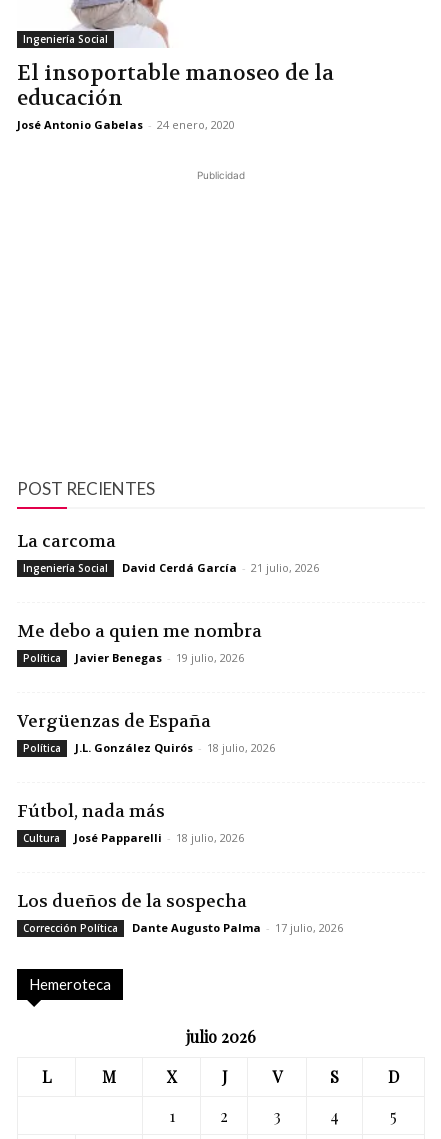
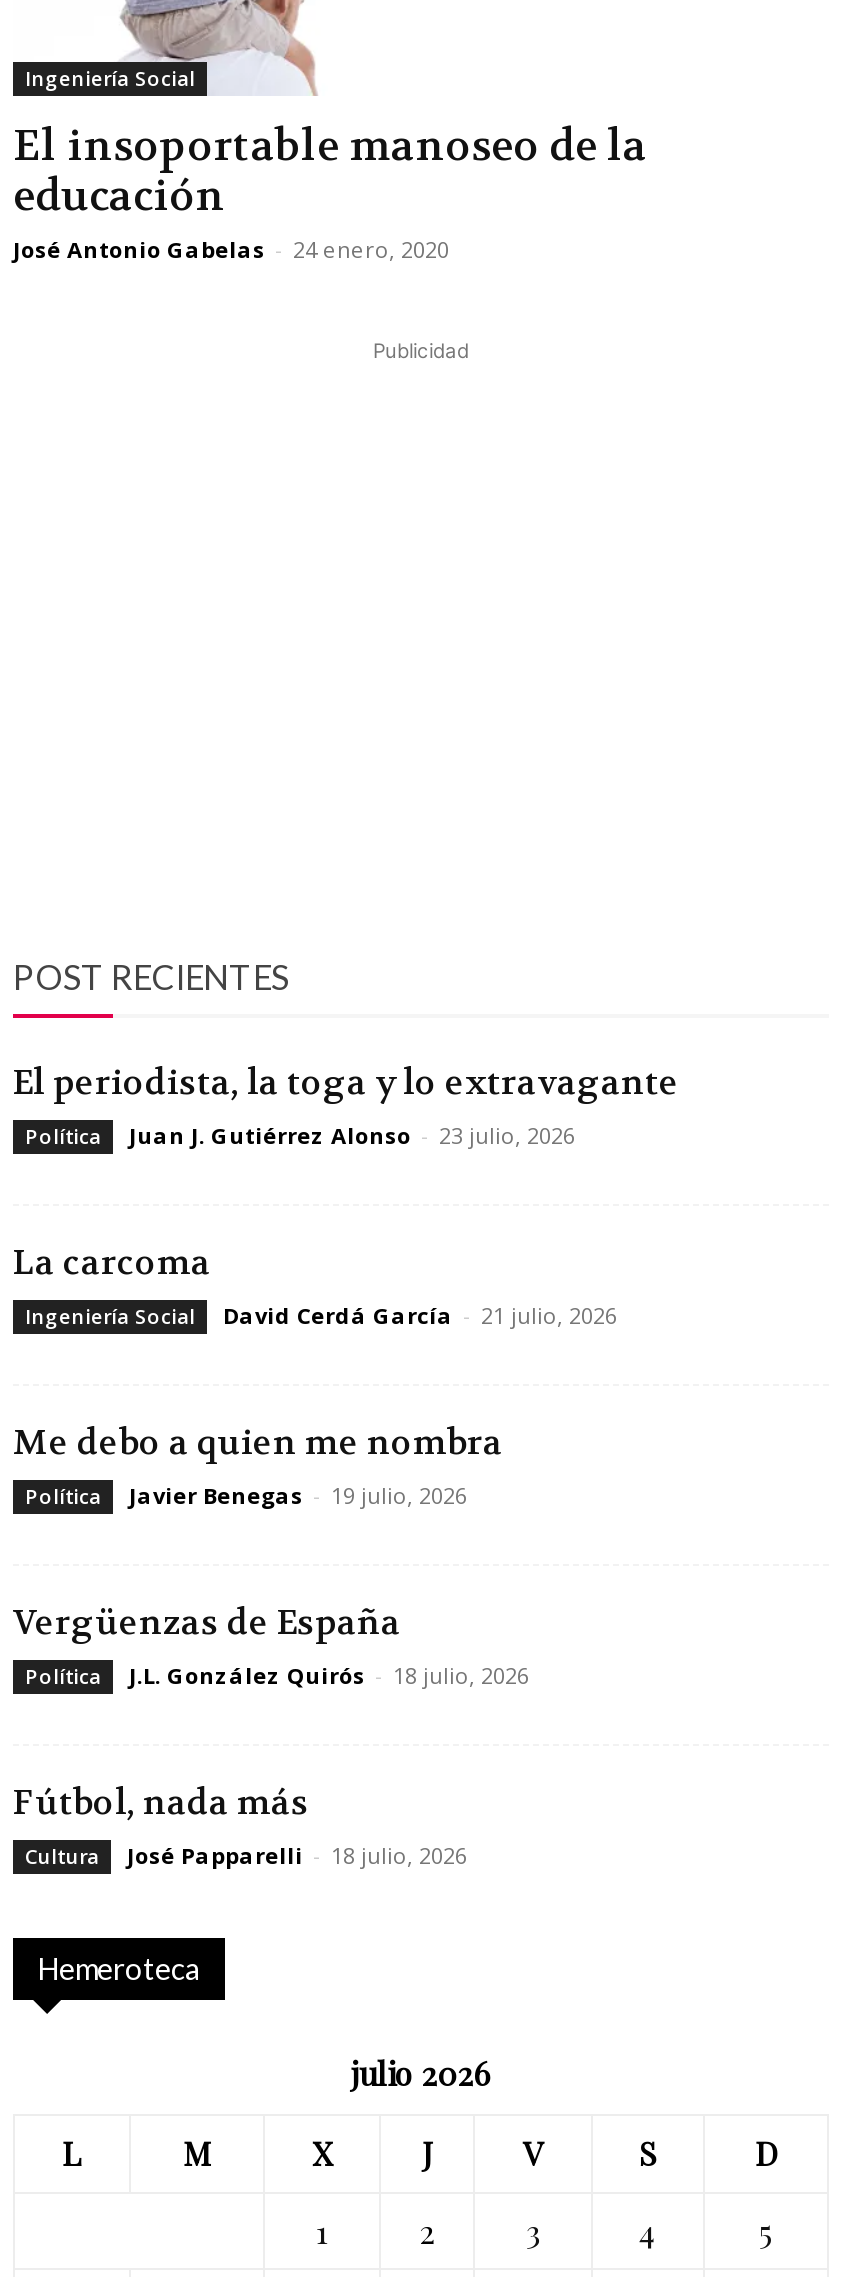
+ El periodista, la toga y lo extravagante
+ Política
+ Juan J. Gutiérrez Alonso - 23 julio, 2026

moved down: La carcoma | Ingeniería Social | David Cerdá García - 21 julio, 2026 | ... | Cultura | José Papparelli - 18 julio, 2026

- Los dueños de la sospecha
- Corrección Política
- Dante Augusto Palma - 17 julio, 2026
